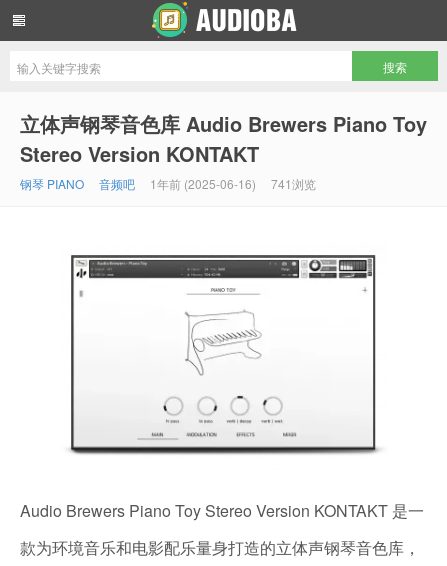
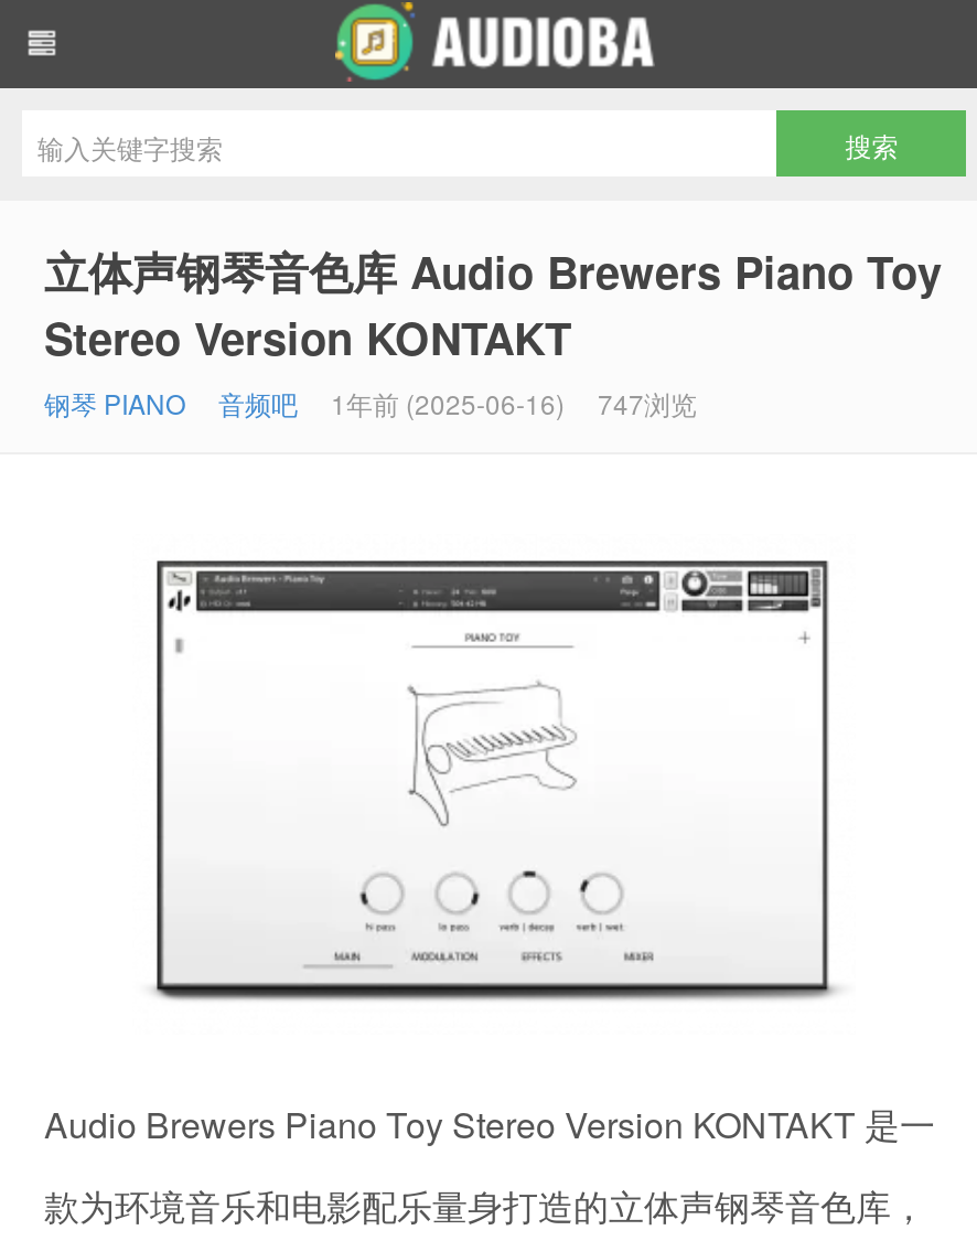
- 钢琴 PIANO 音频吧 1年前 (2025-06-16) 741浏览
+ 钢琴 PIANO 音频吧 1年前 (2025-06-16) 747浏览
